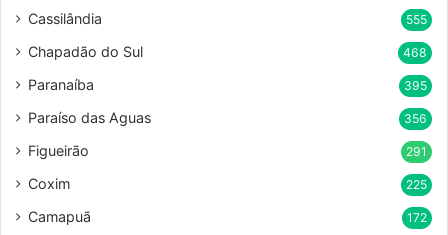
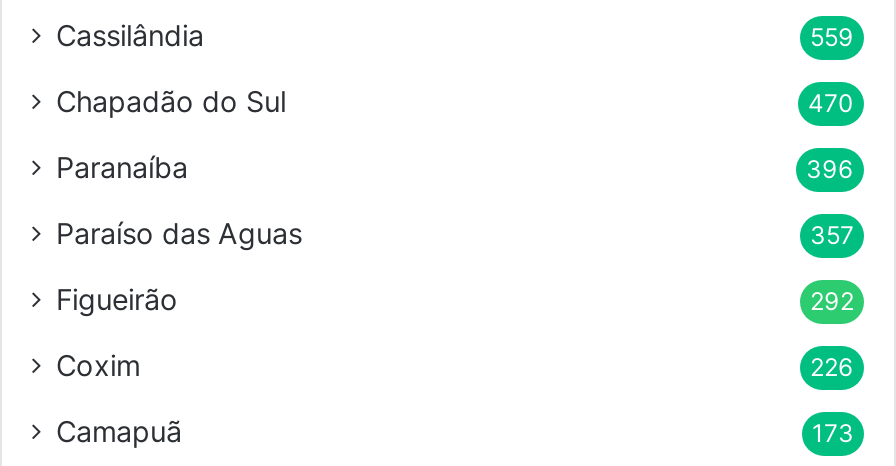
- 555
+ 559

- 468
+ 470

- 395
+ 396

- 356
+ 357

- 291
+ 292

- 225
+ 226

- 172
+ 173
